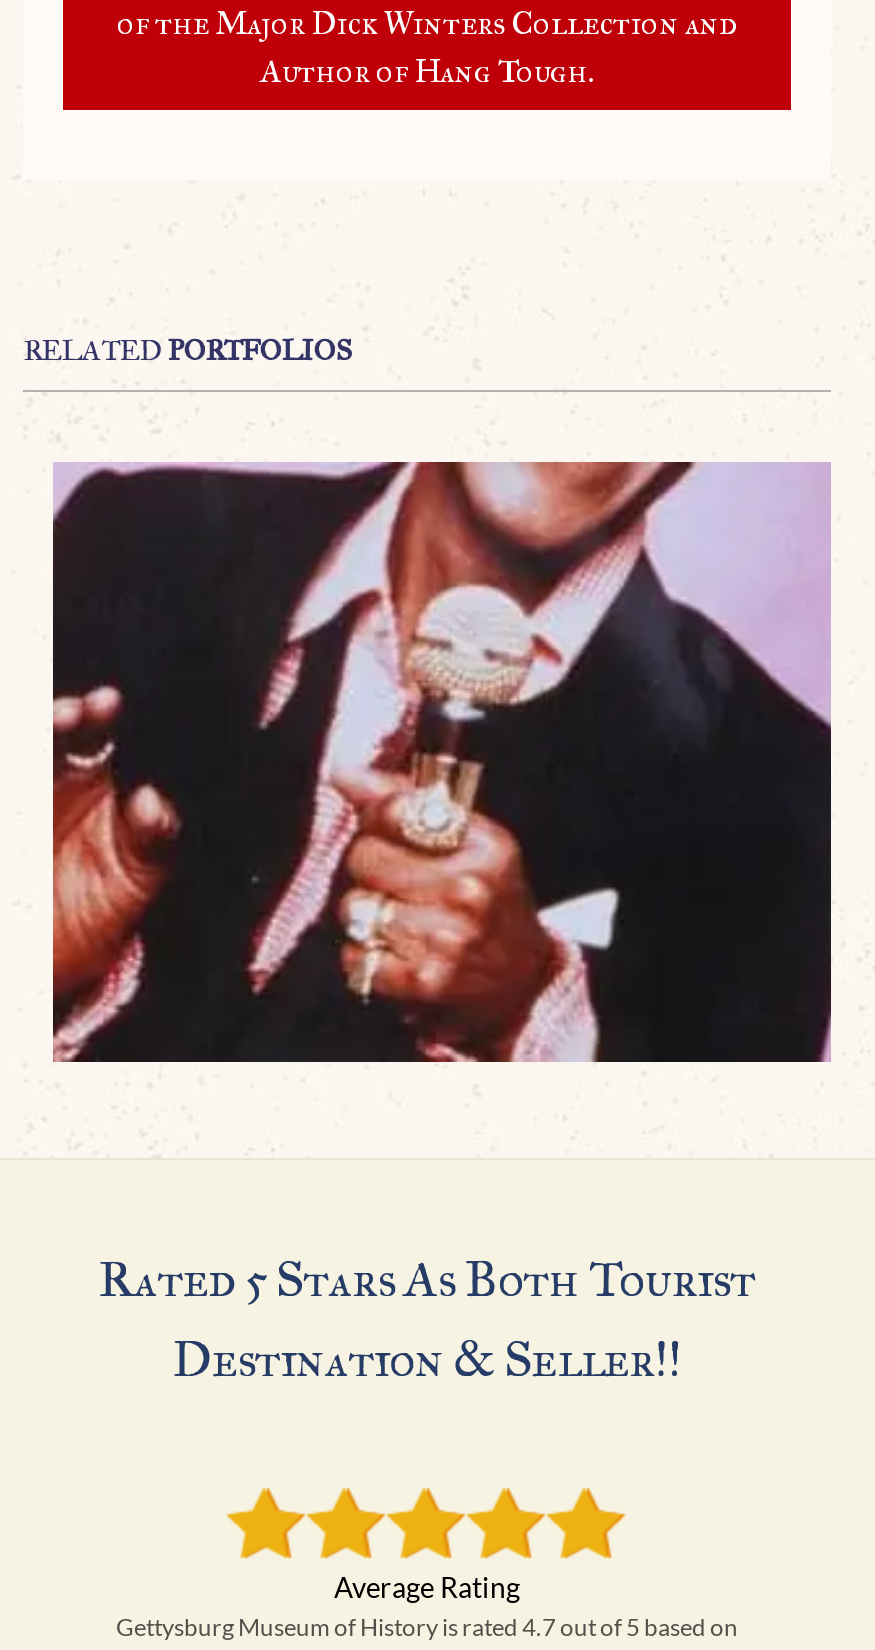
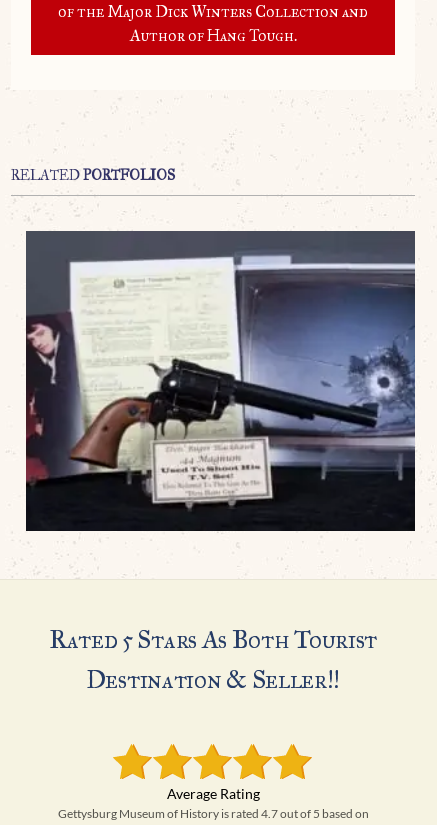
- [image]
+ [image]
